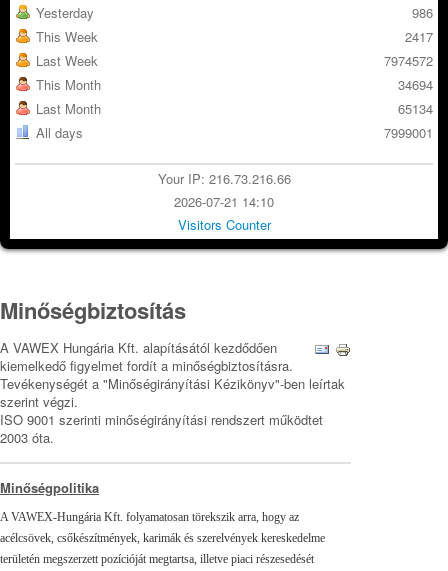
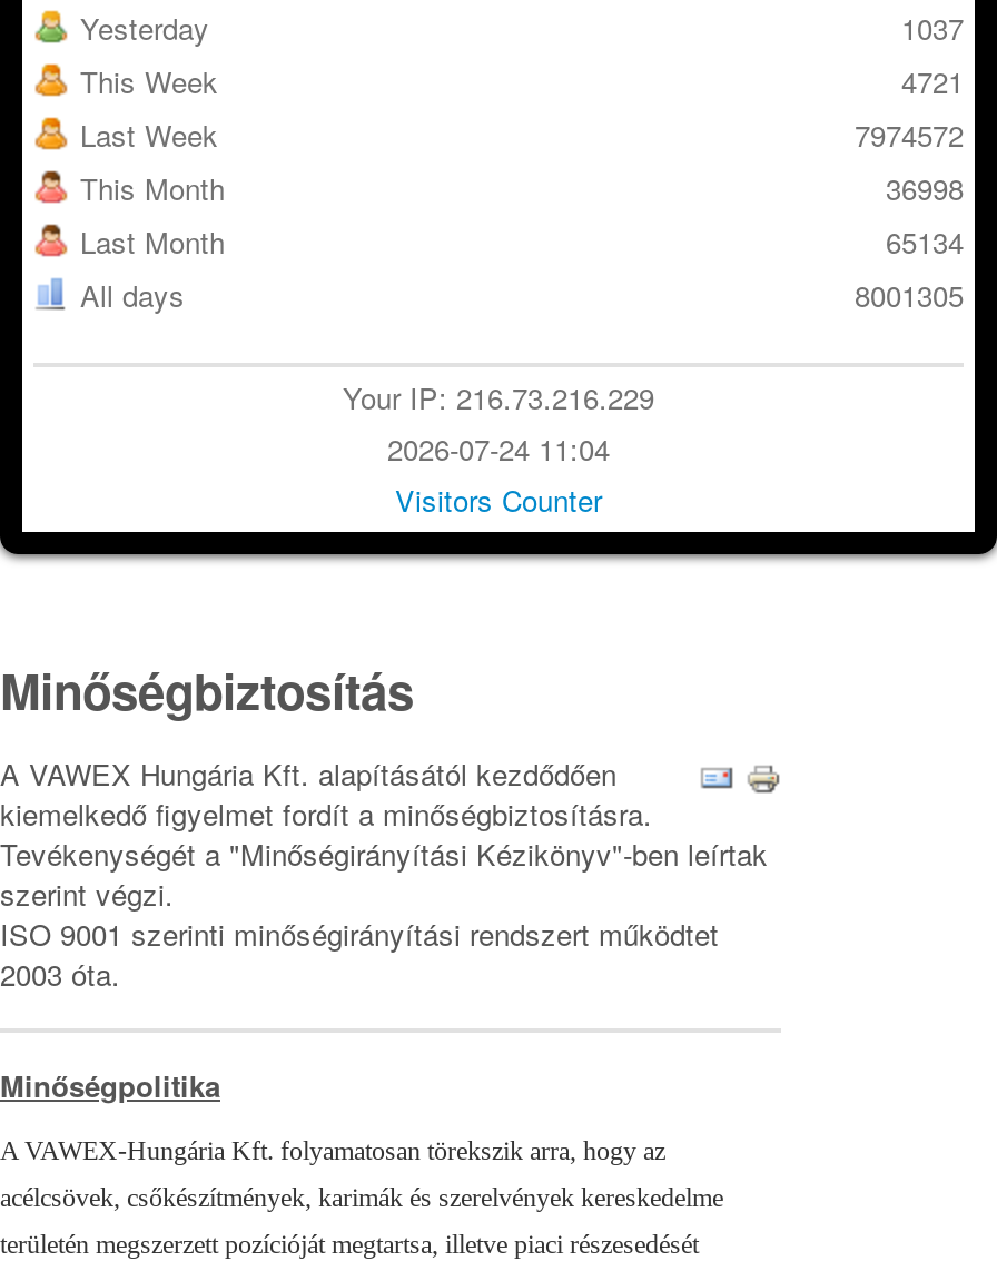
- 986
+ 1037

- 2417
+ 4721

- 34694
+ 36998

- 7999001
+ 8001305

- Your IP: 216.73.216.66
+ Your IP: 216.73.216.229

- 2026-07-21 14:10
+ 2026-07-24 11:04
